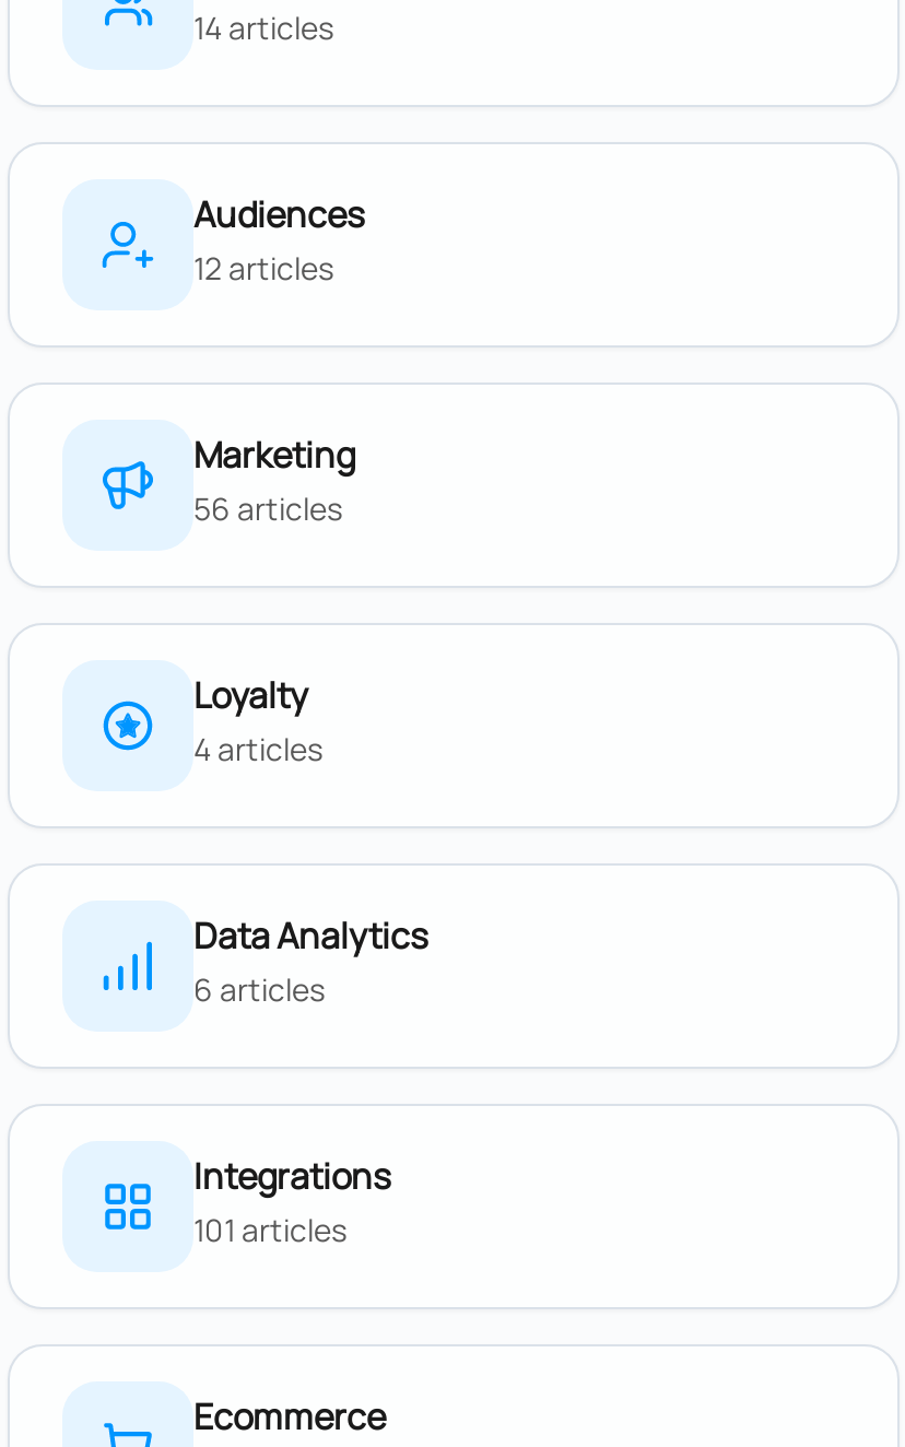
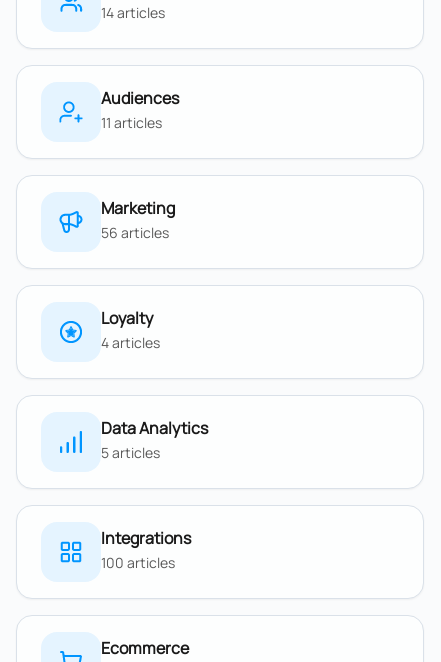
- 12 articles
+ 11 articles

- 6 articles
+ 5 articles

- 101 articles
+ 100 articles
